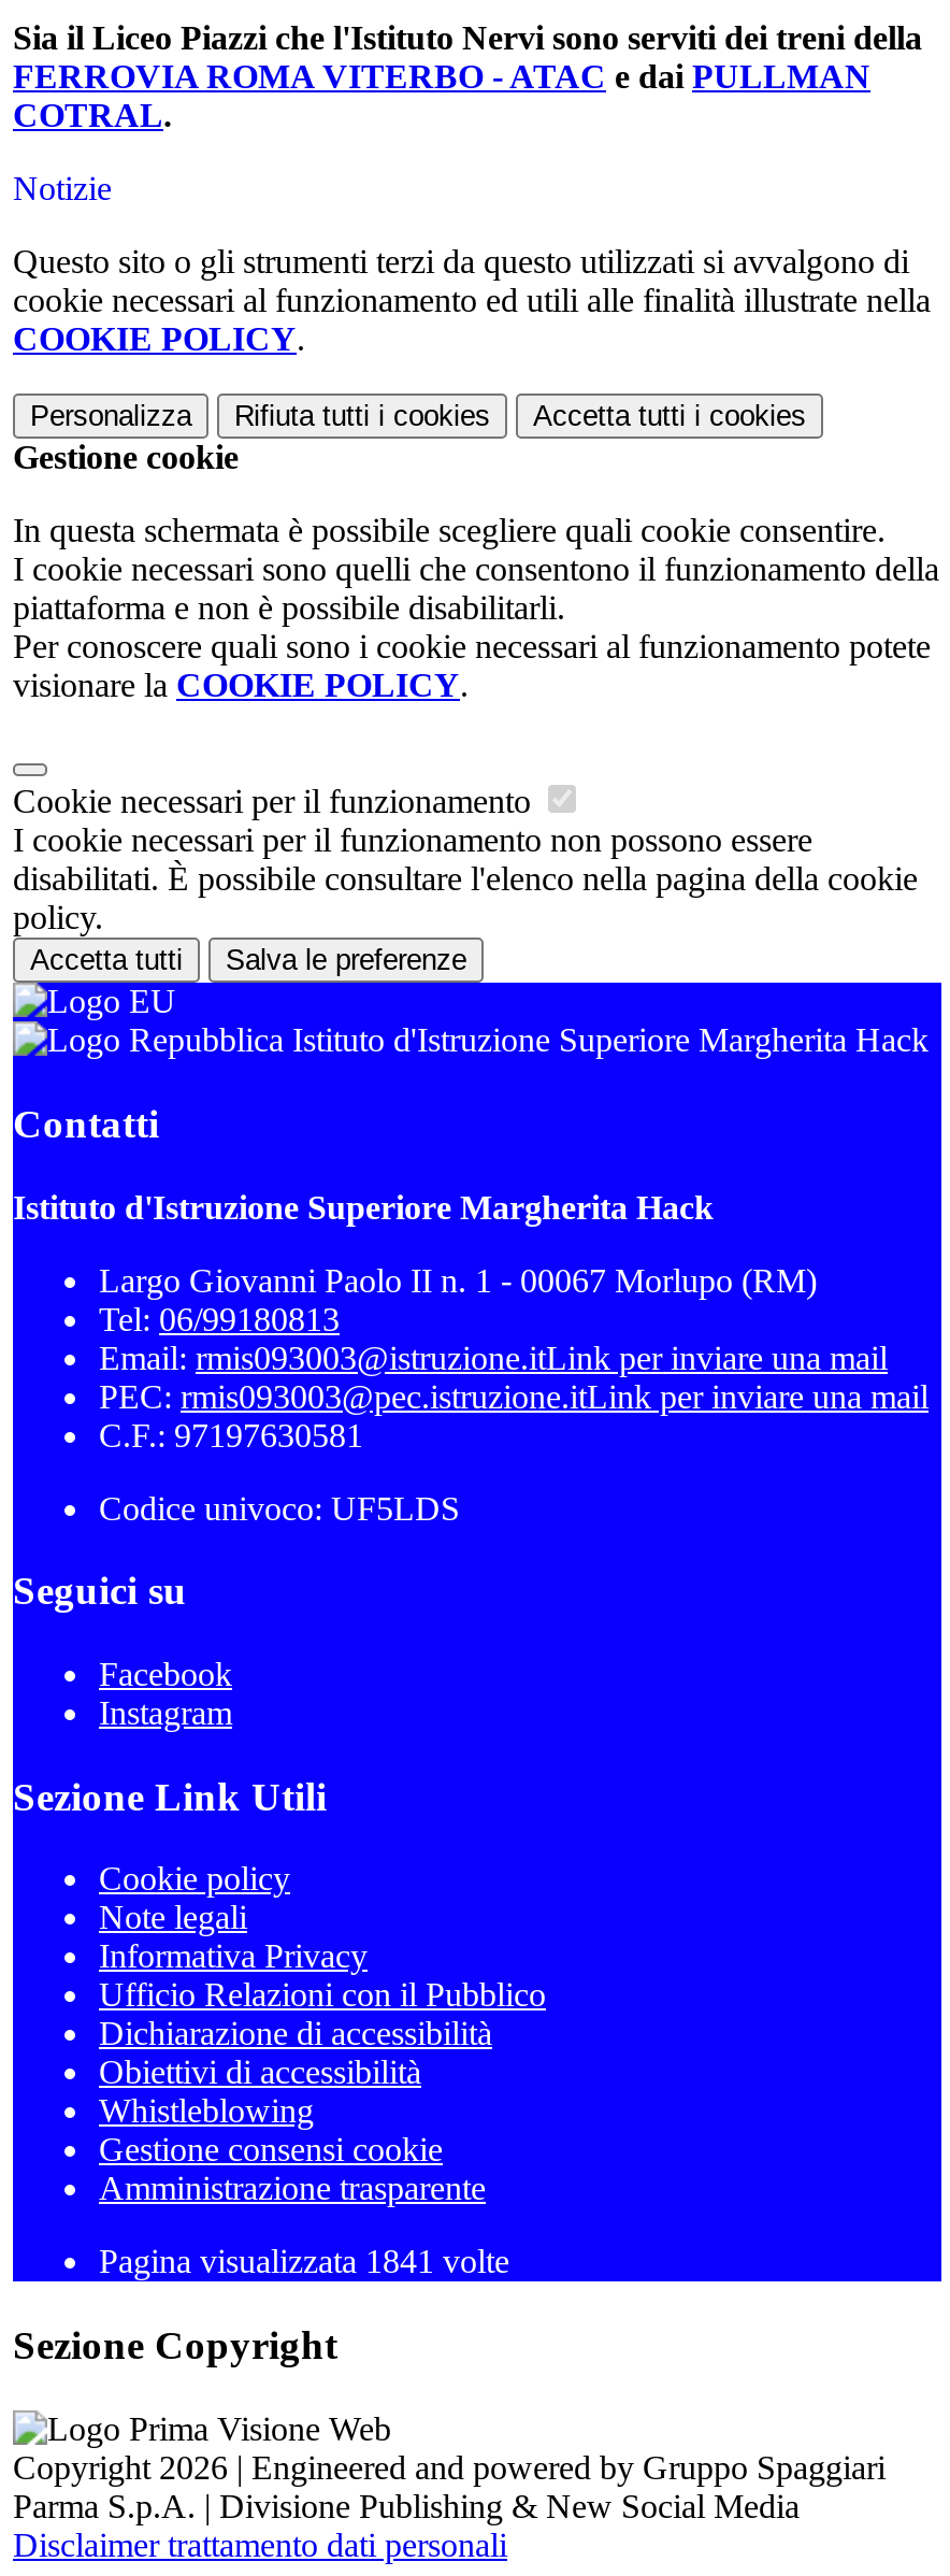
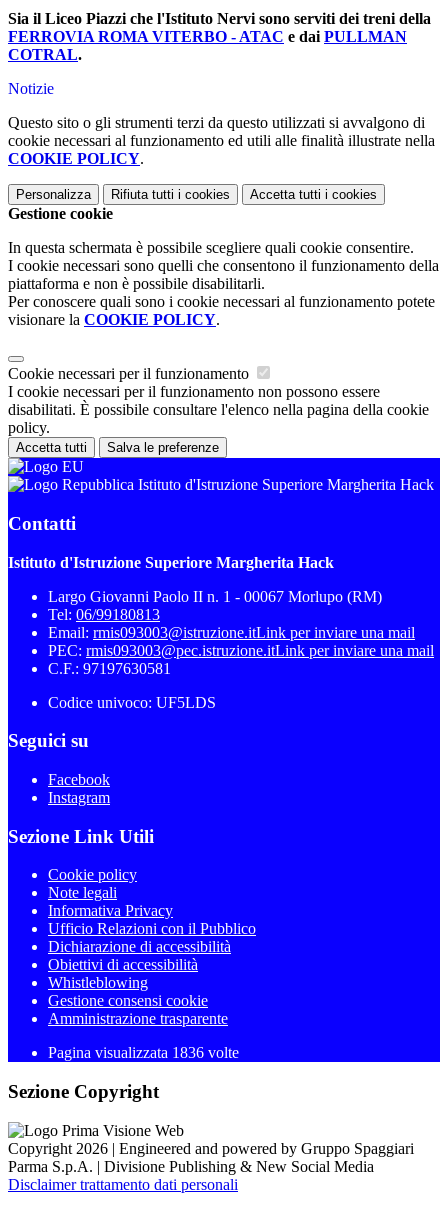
- Pagina visualizzata 1841 volte
+ Pagina visualizzata 1836 volte
